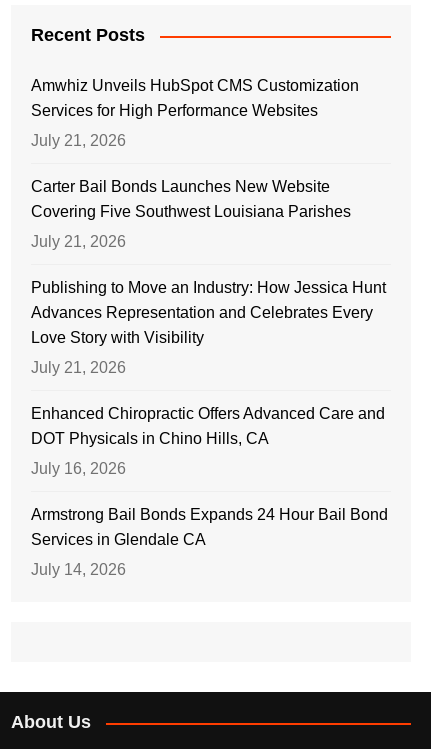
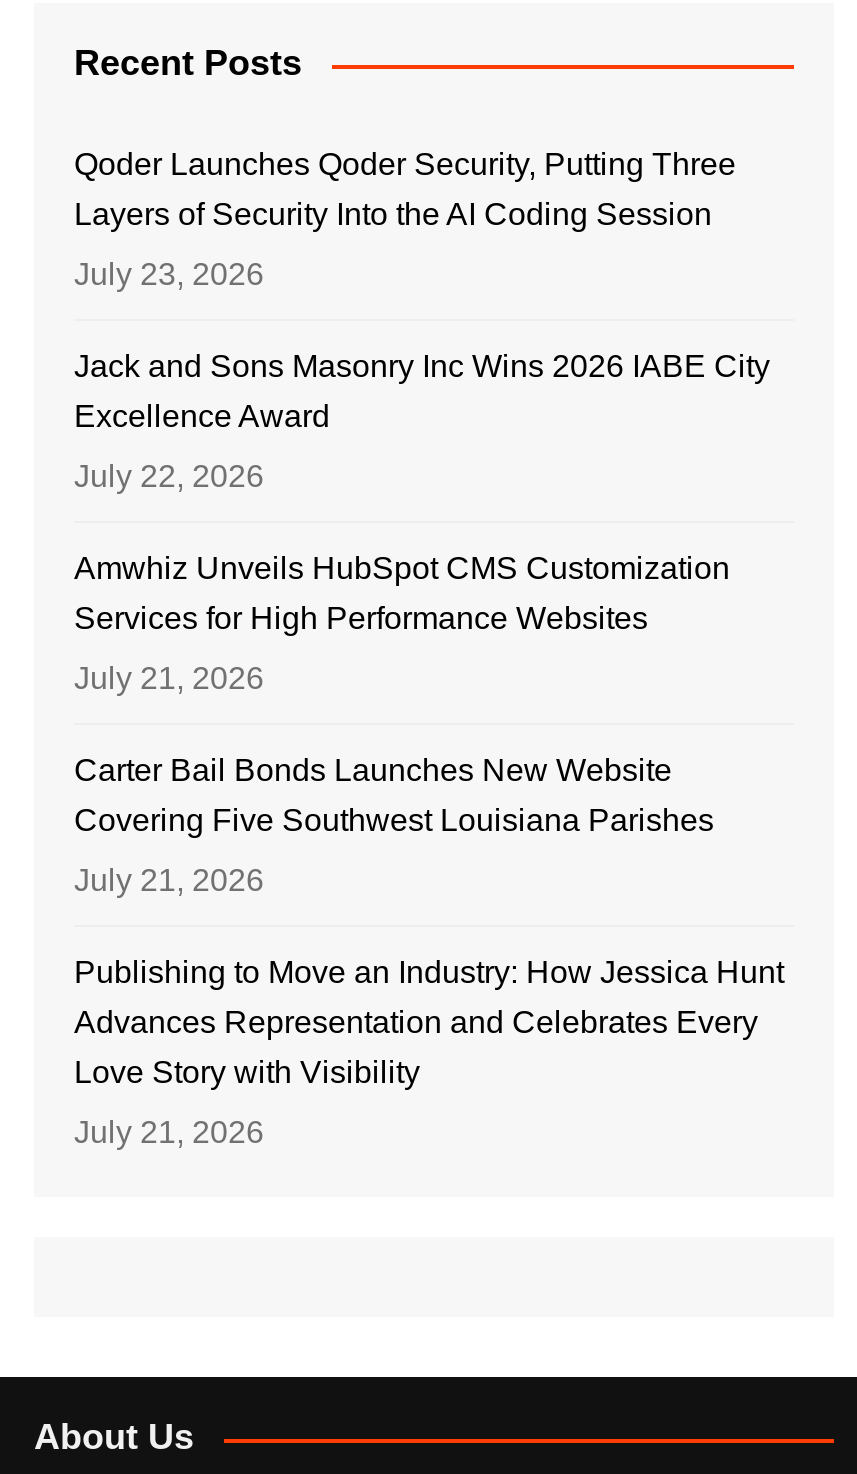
+ Qoder Launches Qoder Security, Putting Three
+ Layers of Security Into the AI Coding Session
+ July 23, 2026
+ Jack and Sons Masonry Inc Wins 2026 IABE City
+ Excellence Award
+ July 22, 2026

moved down: Amwhiz Unveils HubSpot CMS Customization | Services for High Performance Websites | July 21, 2026 | ... | Love Story with Visibility | July 21, 2026

- Enhanced Chiropractic Offers Advanced Care and
- DOT Physicals in Chino Hills, CA
- July 16, 2026
- Armstrong Bail Bonds Expands 24 Hour Bail Bond
- Services in Glendale CA
- July 14, 2026
